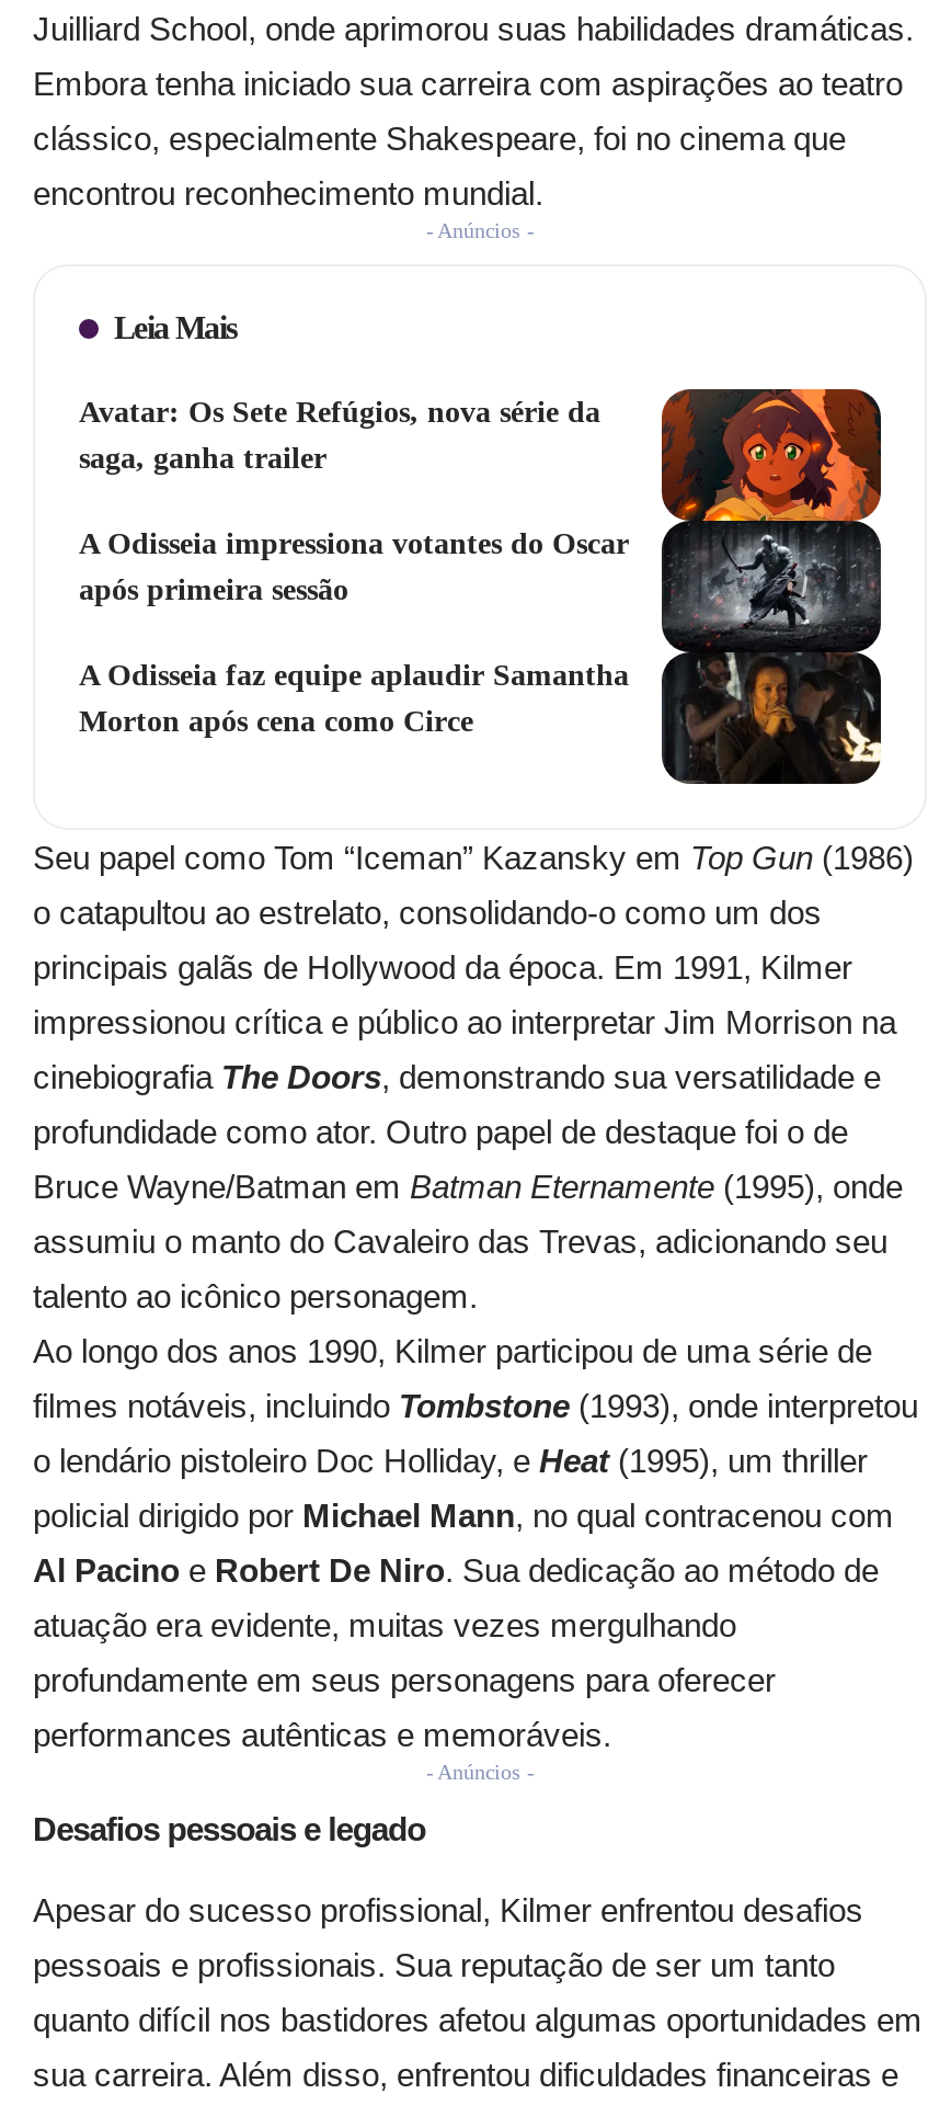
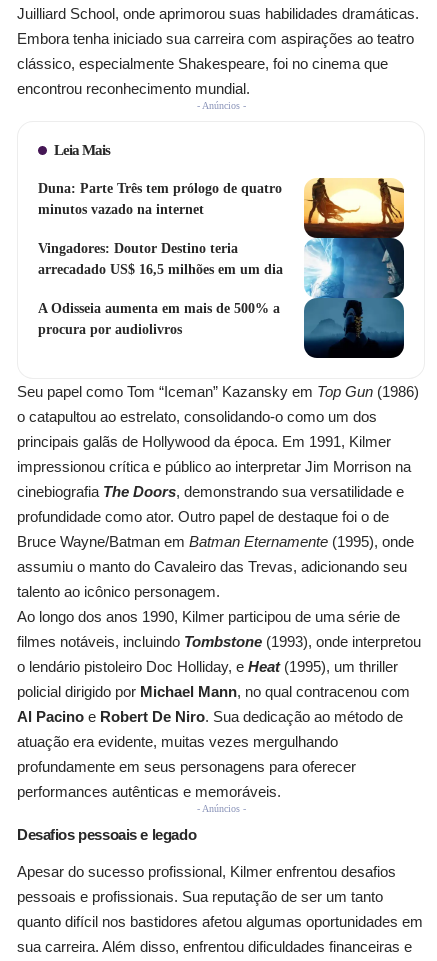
- Avatar: Os Sete Refúgios, nova série da
- saga, ganha trailer
+ Duna: Parte Três tem prólogo de quatro
+ minutos vazado na internet

- [image]
- A Odisseia impressiona votantes do Oscar
- após primeira sessão
+ [image]
+ Vingadores: Doutor Destino teria
+ arrecadado US$ 16,5 milhões em um dia

- A Odisseia faz equipe aplaudir Samantha
- Morton após cena como Circe
+ A Odisseia aumenta em mais de 500% a
+ procura por audiolivros
